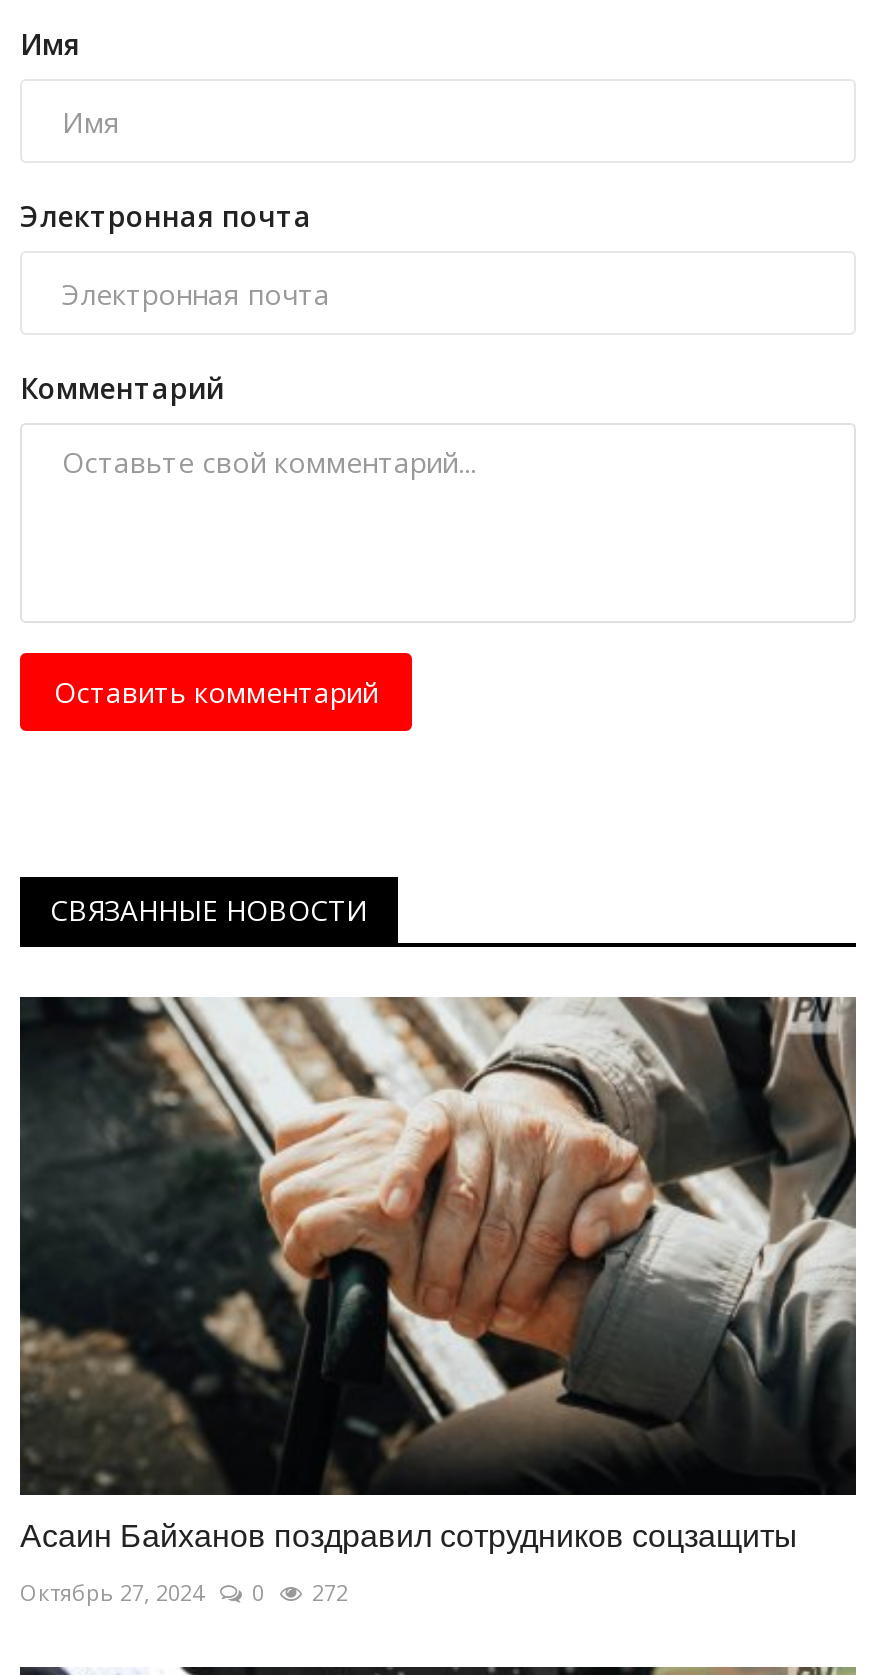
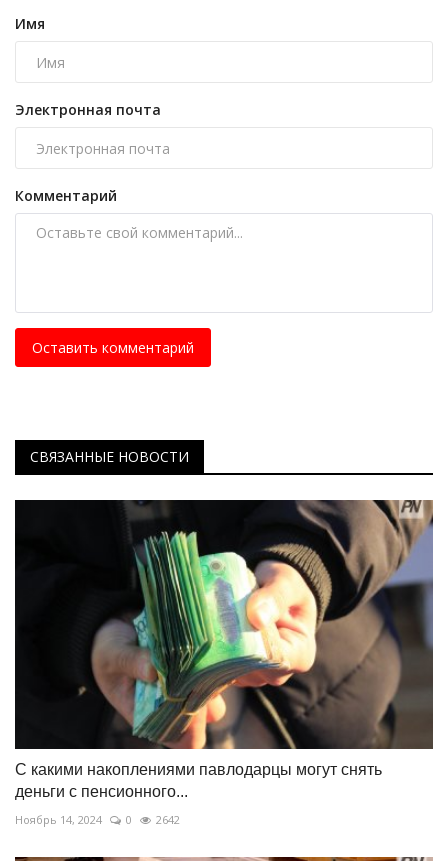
- [image]
- Асаин Байханов поздравил сотрудников соцзащиты
+ [image]
+ С какими накоплениями павлодарцы могут снять
+ деньги с пенсионного...

- Октябрь 27, 2024
+ Ноябрь 14, 2024

- 272
+ 2642
